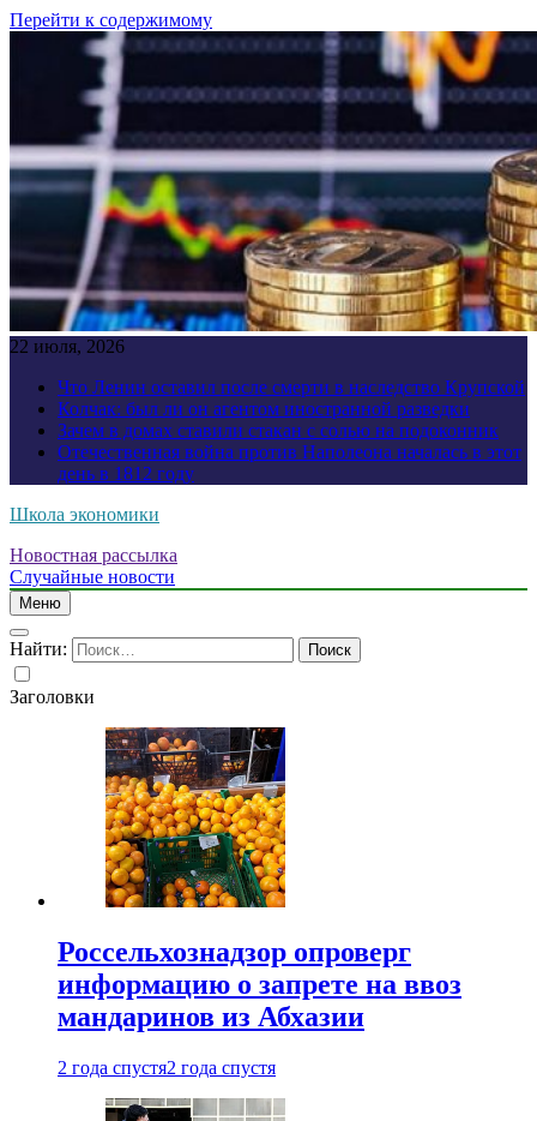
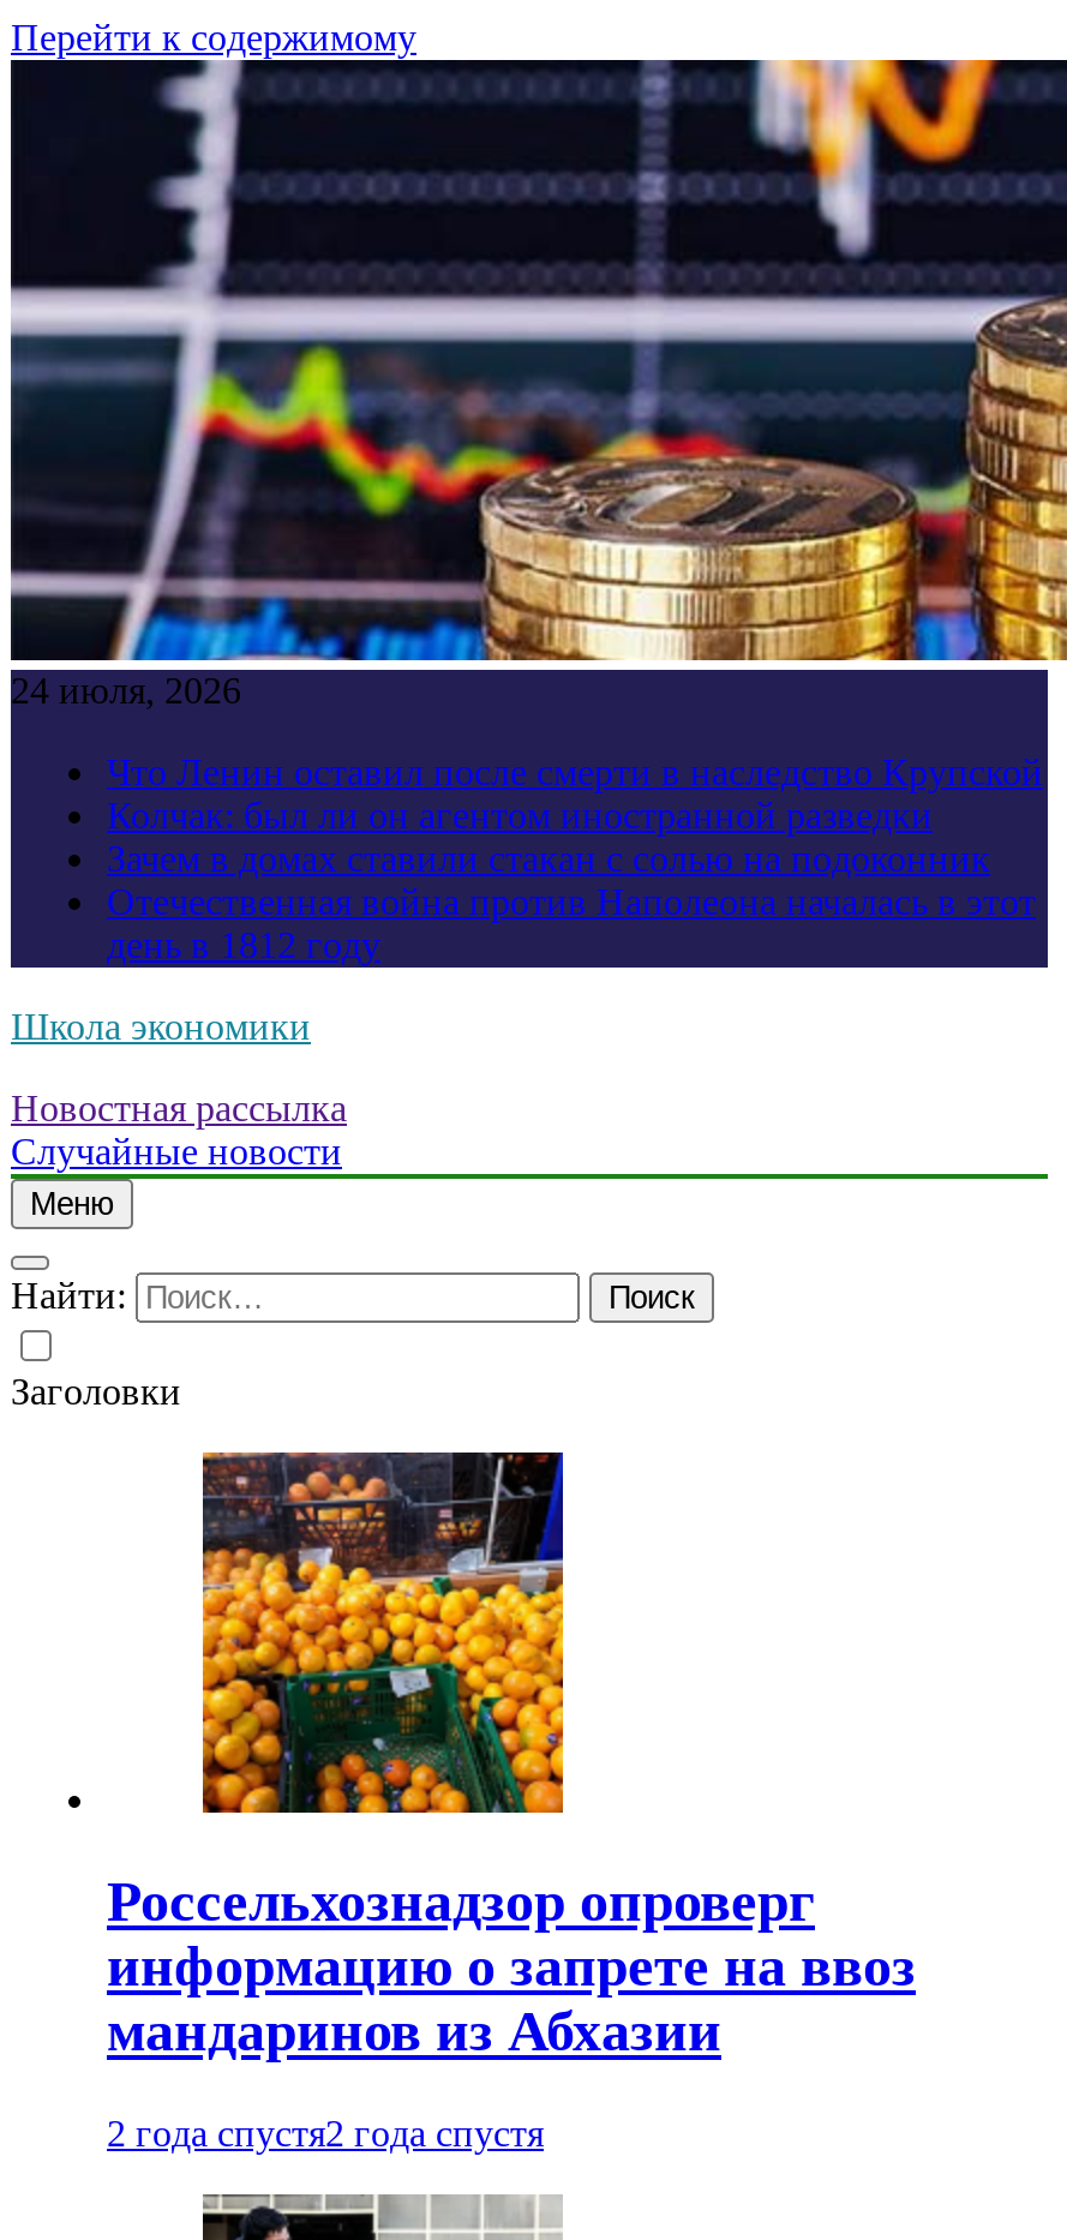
- 22 июля, 2026
+ 24 июля, 2026
